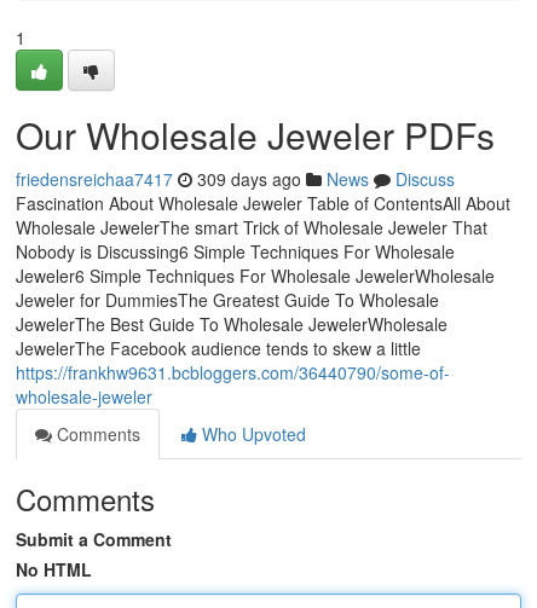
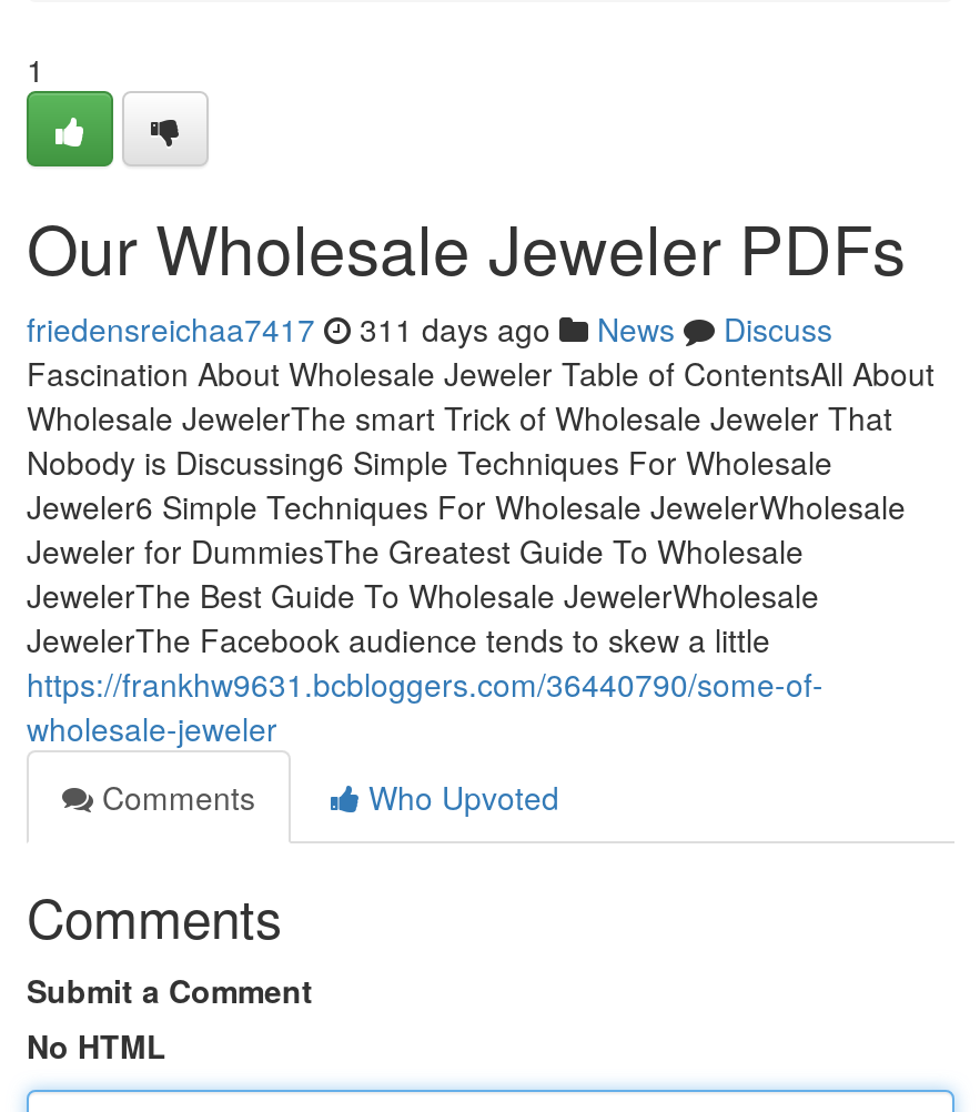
- friedensreichaa7417 309 days ago News Discuss
+ friedensreichaa7417 311 days ago News Discuss
